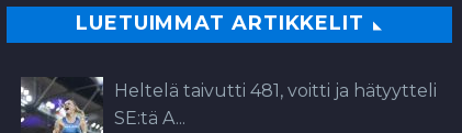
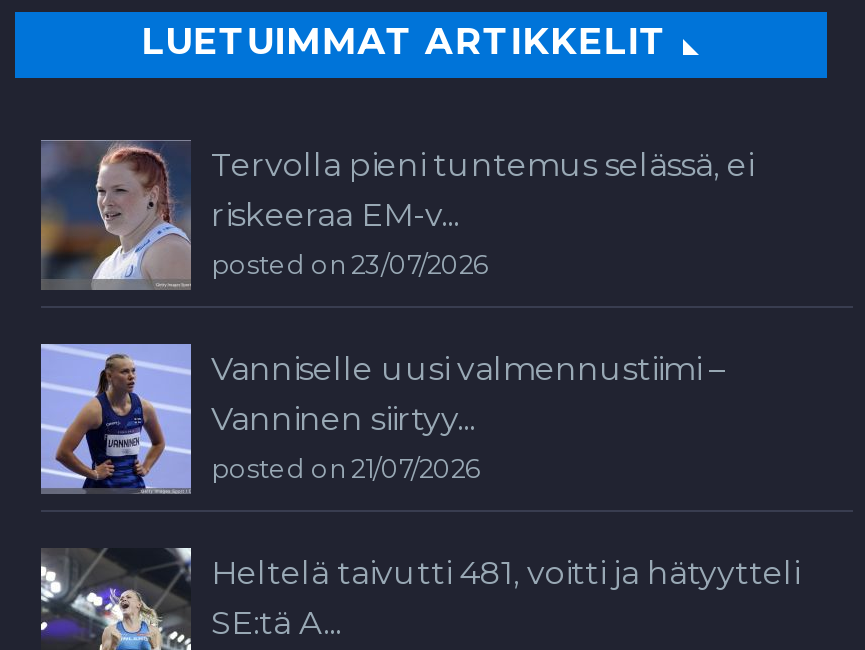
+ [image]
+ Tervolla pieni tuntemus selässä, ei
+ riskeeraa EM-v...
+ posted on 23/07/2026
+ Vanniselle uusi valmennustiimi –
+ Vanninen siirtyy...
+ posted on 21/07/2026

+ [image]
